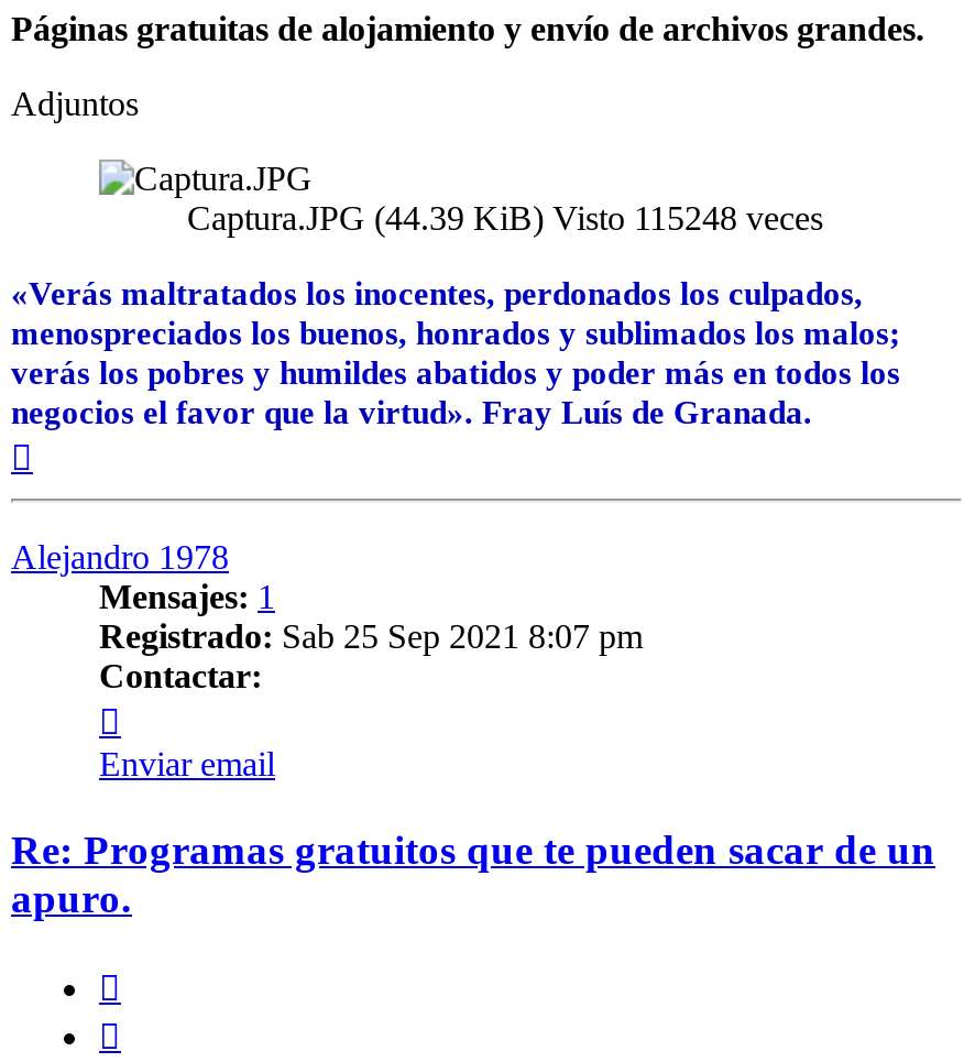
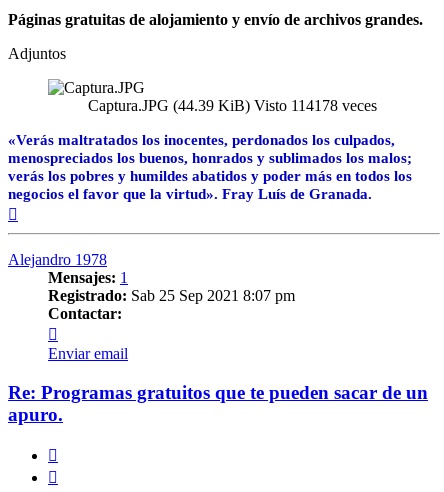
- Captura.JPG (44.39 KiB) Visto 115248 veces
+ Captura.JPG (44.39 KiB) Visto 114178 veces
